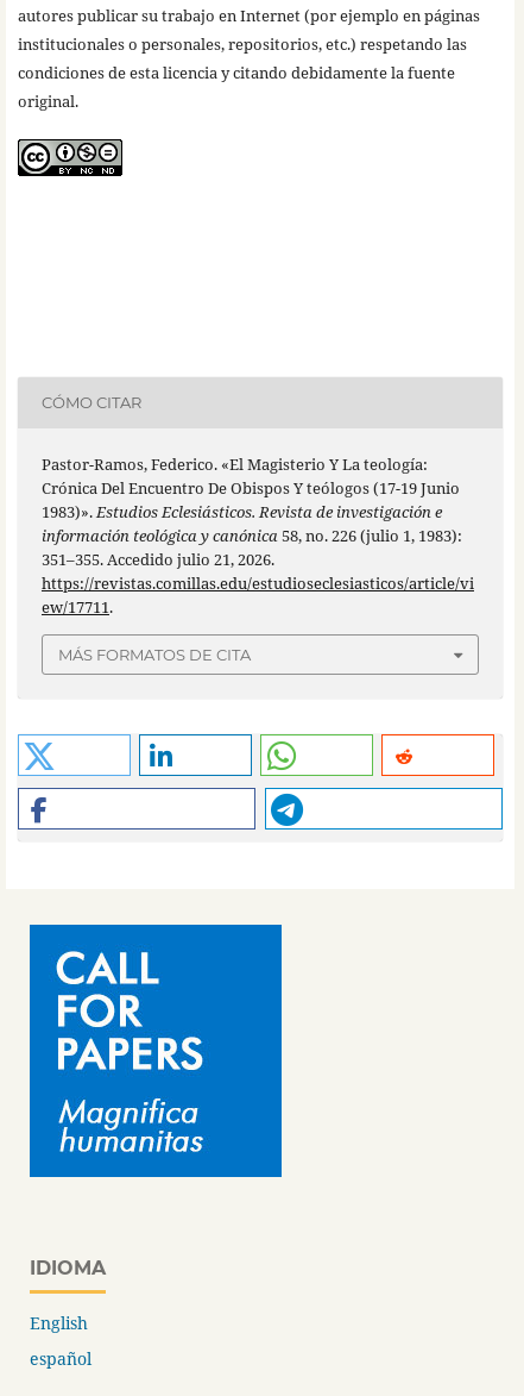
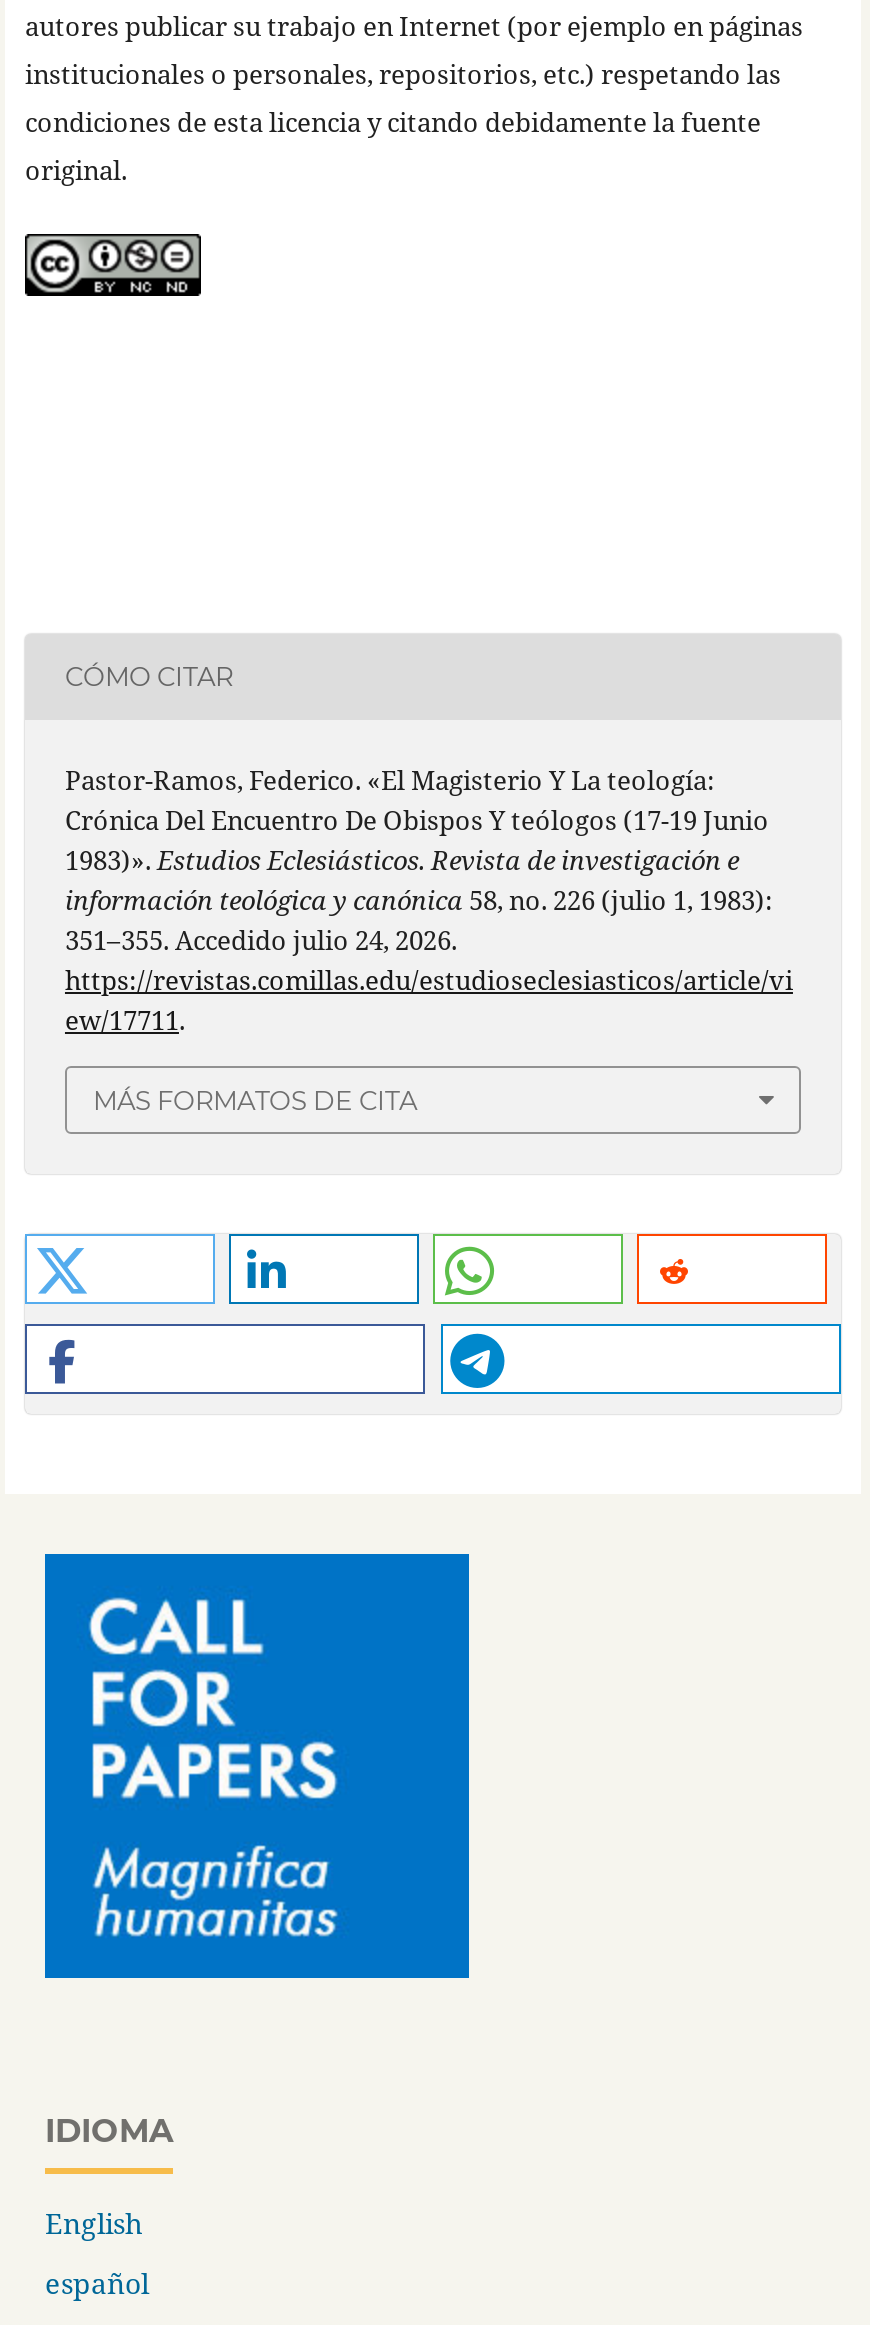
- 351–355. Accedido julio 21, 2026.
+ 351–355. Accedido julio 24, 2026.
